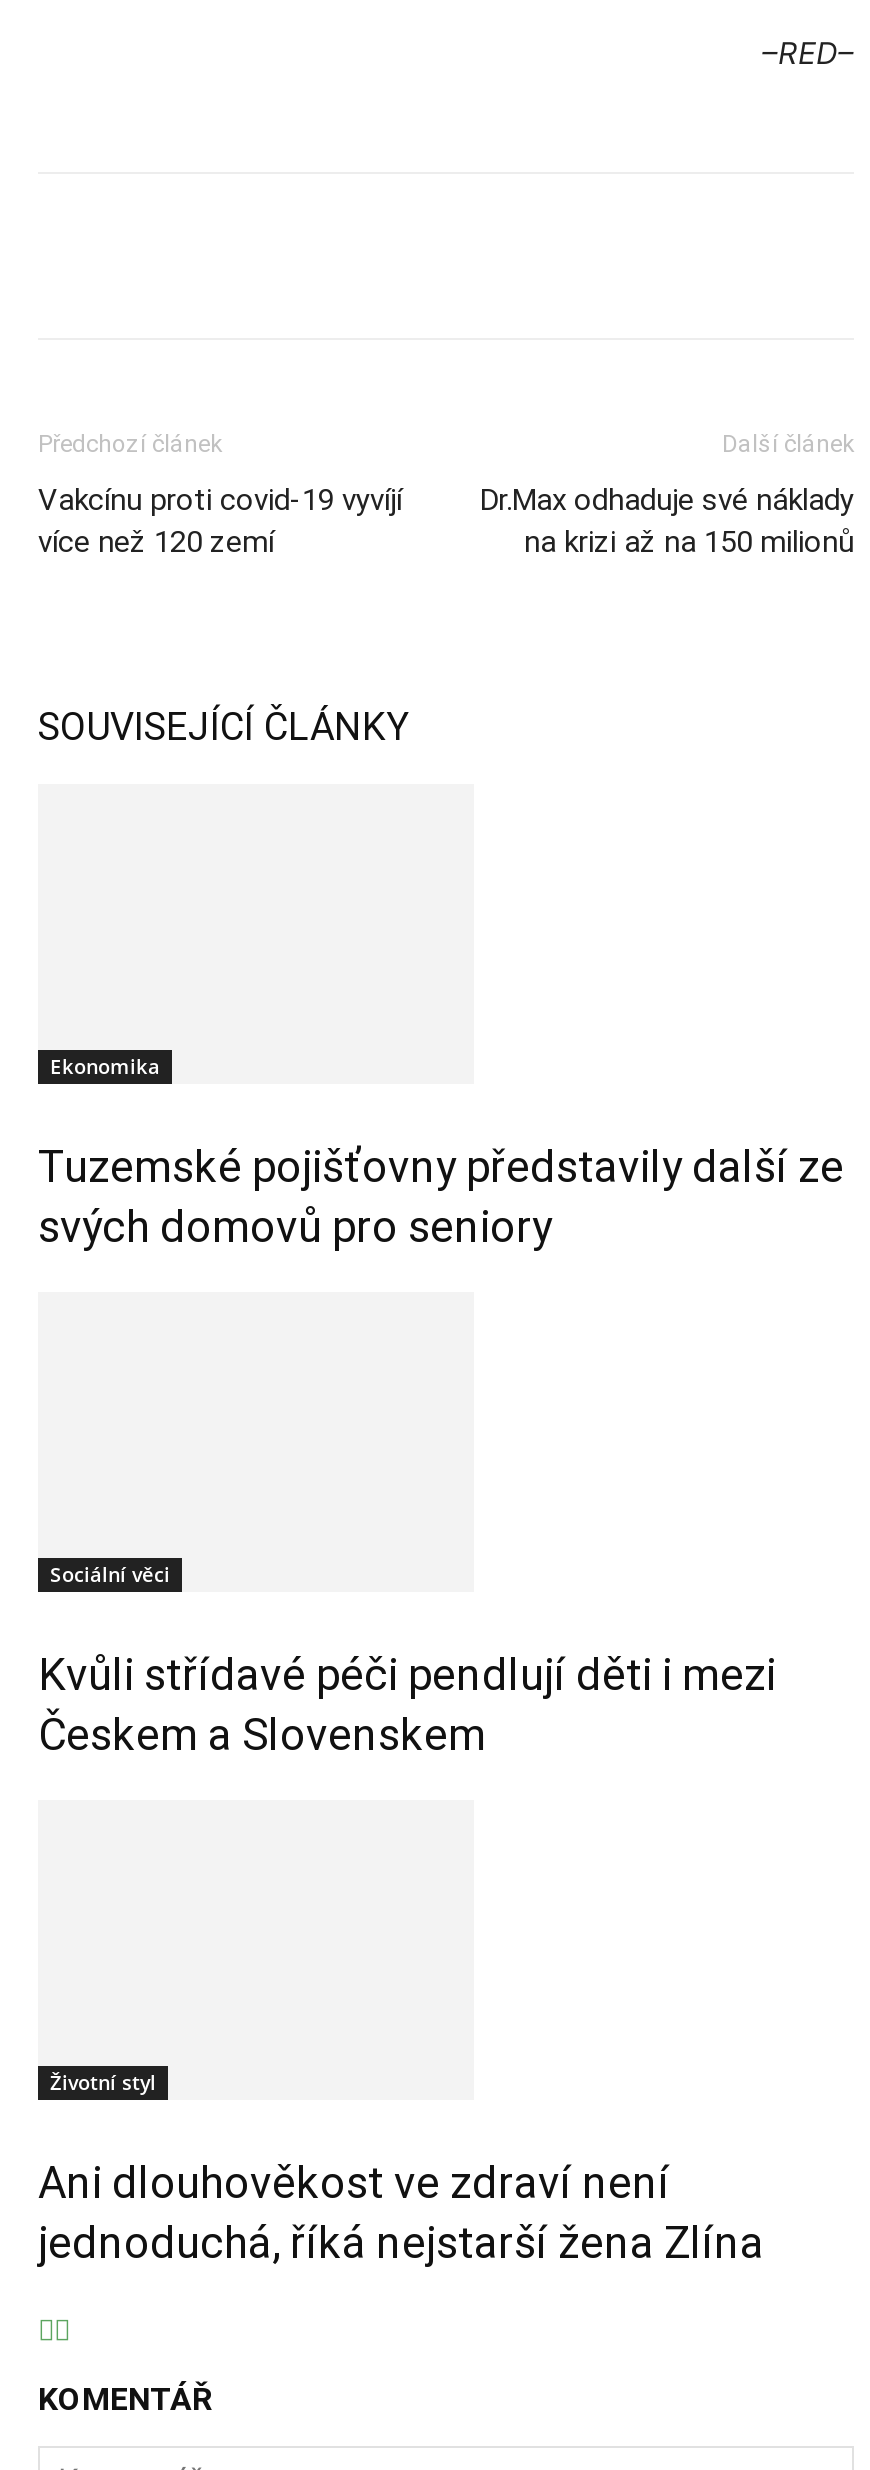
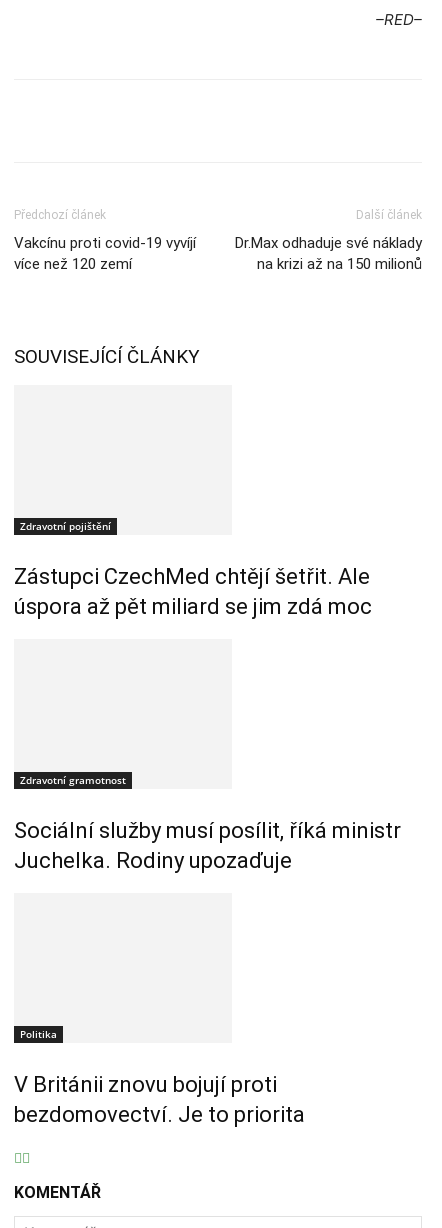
- Ekonomika
+ Zdravotní pojištění

- Tuzemské pojišťovny představily další ze
- svých domovů pro seniory
+ Zástupci CzechMed chtějí šetřit. Ale
+ úspora až pět miliard se jim zdá moc

- Sociální věci
+ Zdravotní gramotnost

- Kvůli střídavé péči pendlují děti i mezi
- Českem a Slovenskem
+ Sociální služby musí posílit, říká ministr
+ Juchelka. Rodiny upozaďuje

- Životní styl
+ Politika

- Ani dlouhověkost ve zdraví není
- jednoduchá, říká nejstarší žena Zlína
+ V Británii znovu bojují proti
+ bezdomovectví. Je to priorita
